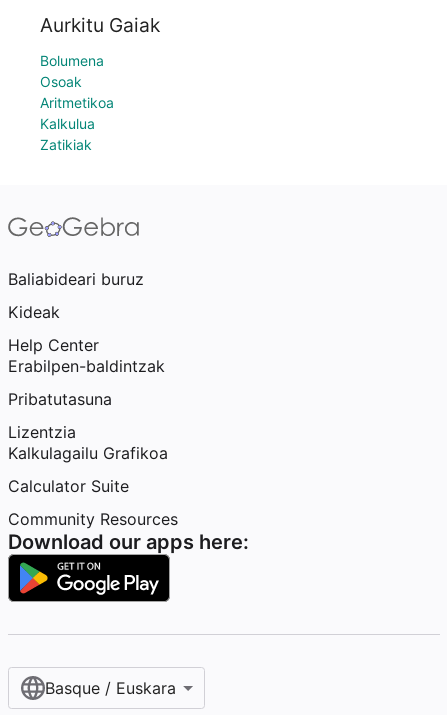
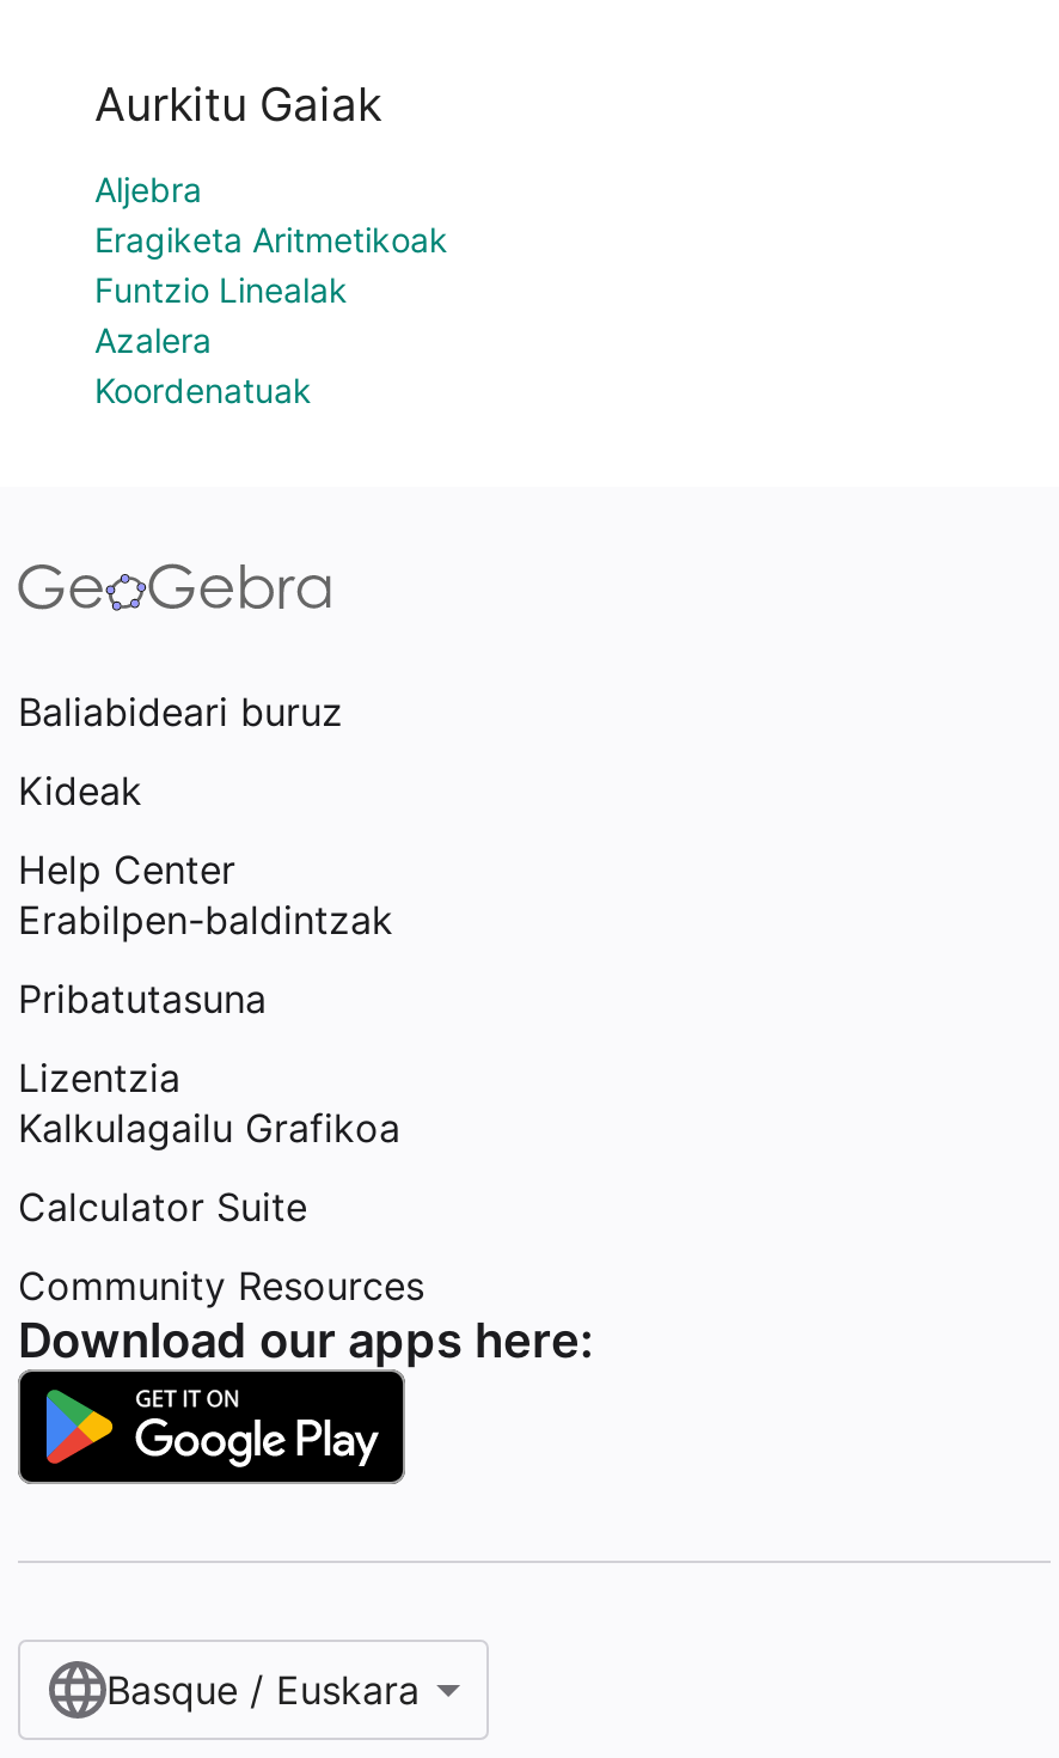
- Bolumena
- Osoak
- Aritmetikoa
- Kalkulua
- Zatikiak
+ Aljebra
+ Eragiketa Aritmetikoak
+ Funtzio Linealak
+ Azalera
+ Koordenatuak
